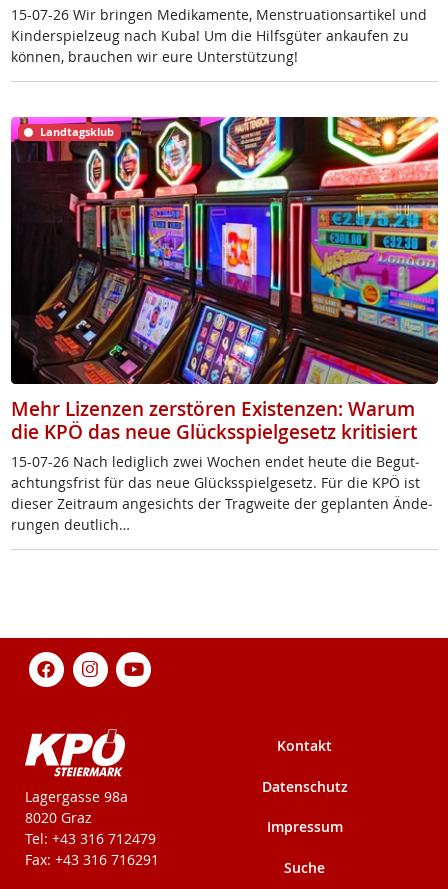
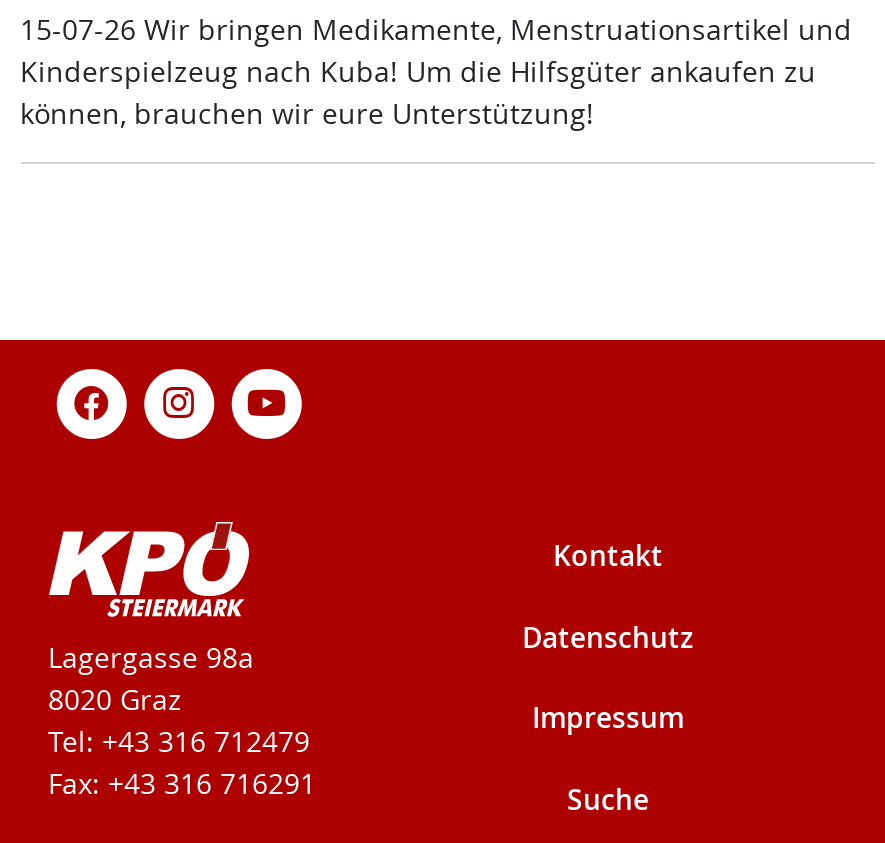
- [image]
- Landtagsklub

- Mehr Lizenzen zerstören Existenzen: Warum
- die KPÖ das neue Glücksspielgesetz kritisiert
- 15-07-26 Nach lediglich zwei Wochen endet heute die Begut
- achtungsfrist für das neue Glücksspielgesetz. Für die KPÖ ist
- dieser Zeitraum angesichts der Tragweite der geplanten Ände
- rungen deutlich…
